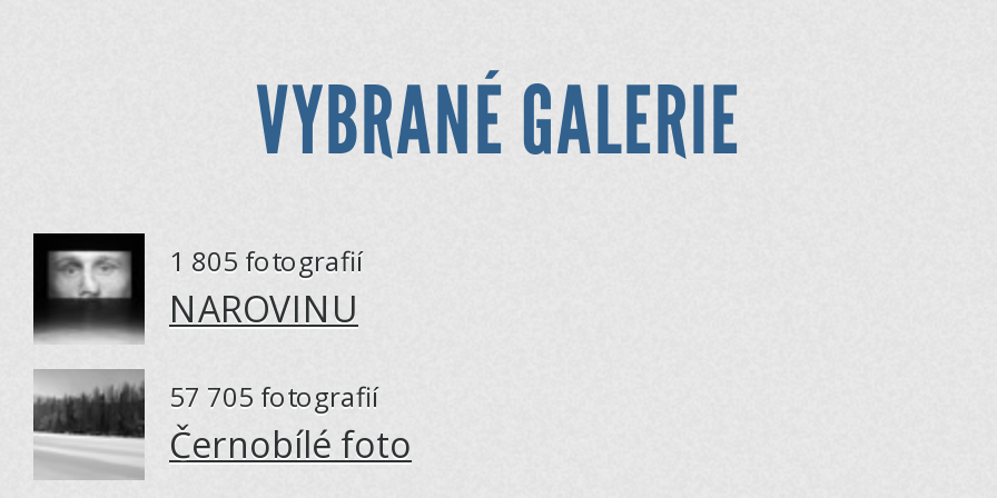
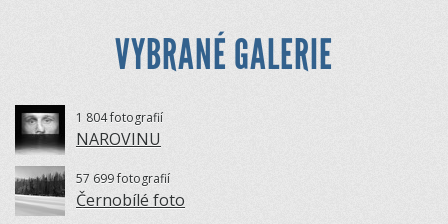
- 1 805 fotografií
+ 1 804 fotografií

- 57 705 fotografií
+ 57 699 fotografií
